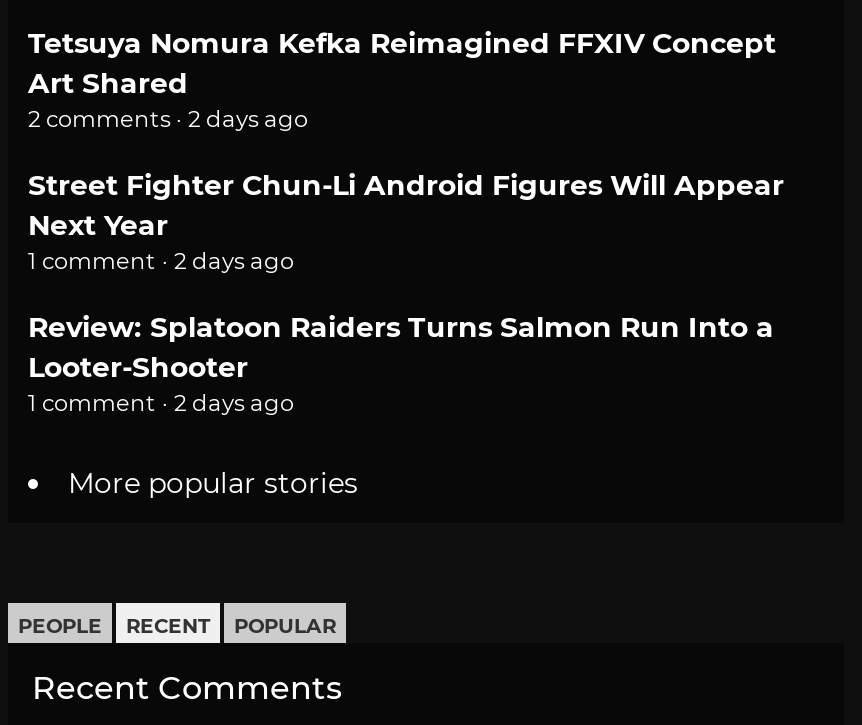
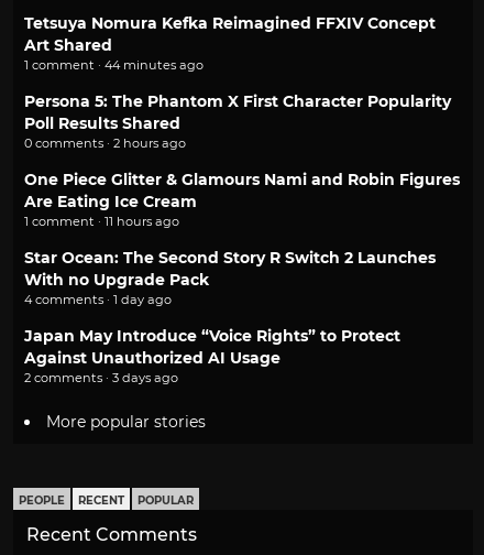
- 2 comments · 2 days ago
- Street Fighter Chun-Li Android Figures Will Appear
- Next Year
- 1 comment · 2 days ago
- Review: Splatoon Raiders Turns Salmon Run Into a
- Looter-Shooter
- 1 comment · 2 days ago
+ 1 comment · 44 minutes ago
+ Persona 5: The Phantom X First Character Popularity
+ Poll Results Shared
+ 0 comments · 2 hours ago
+ One Piece Glitter & Glamours Nami and Robin Figures
+ Are Eating Ice Cream
+ 1 comment · 11 hours ago
+ Star Ocean: The Second Story R Switch 2 Launches
+ With no Upgrade Pack
+ 4 comments · 1 day ago
+ Japan May Introduce “Voice Rights” to Protect
+ Against Unauthorized AI Usage
+ 2 comments · 3 days ago
